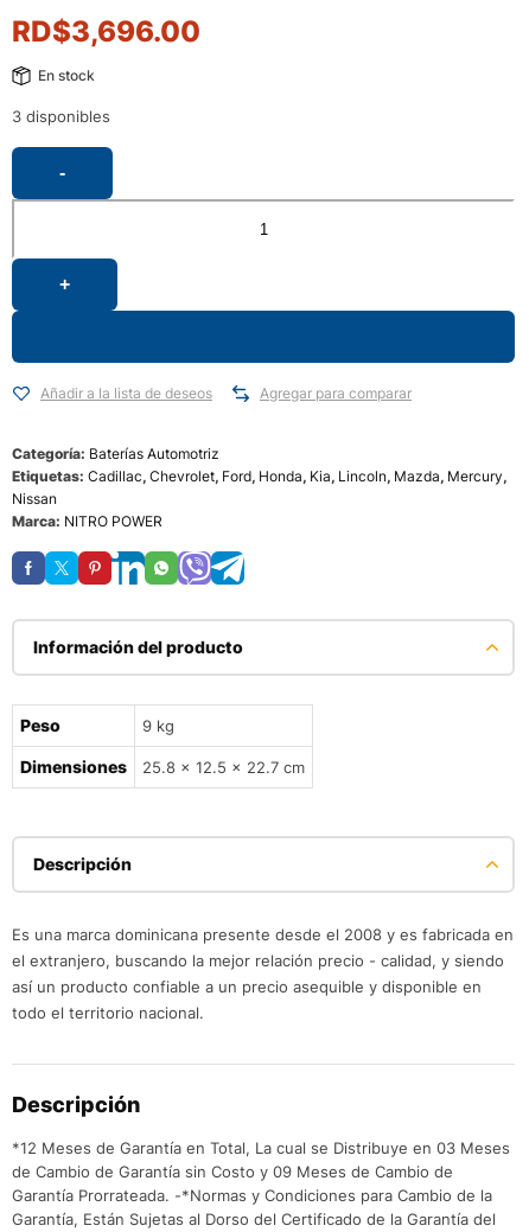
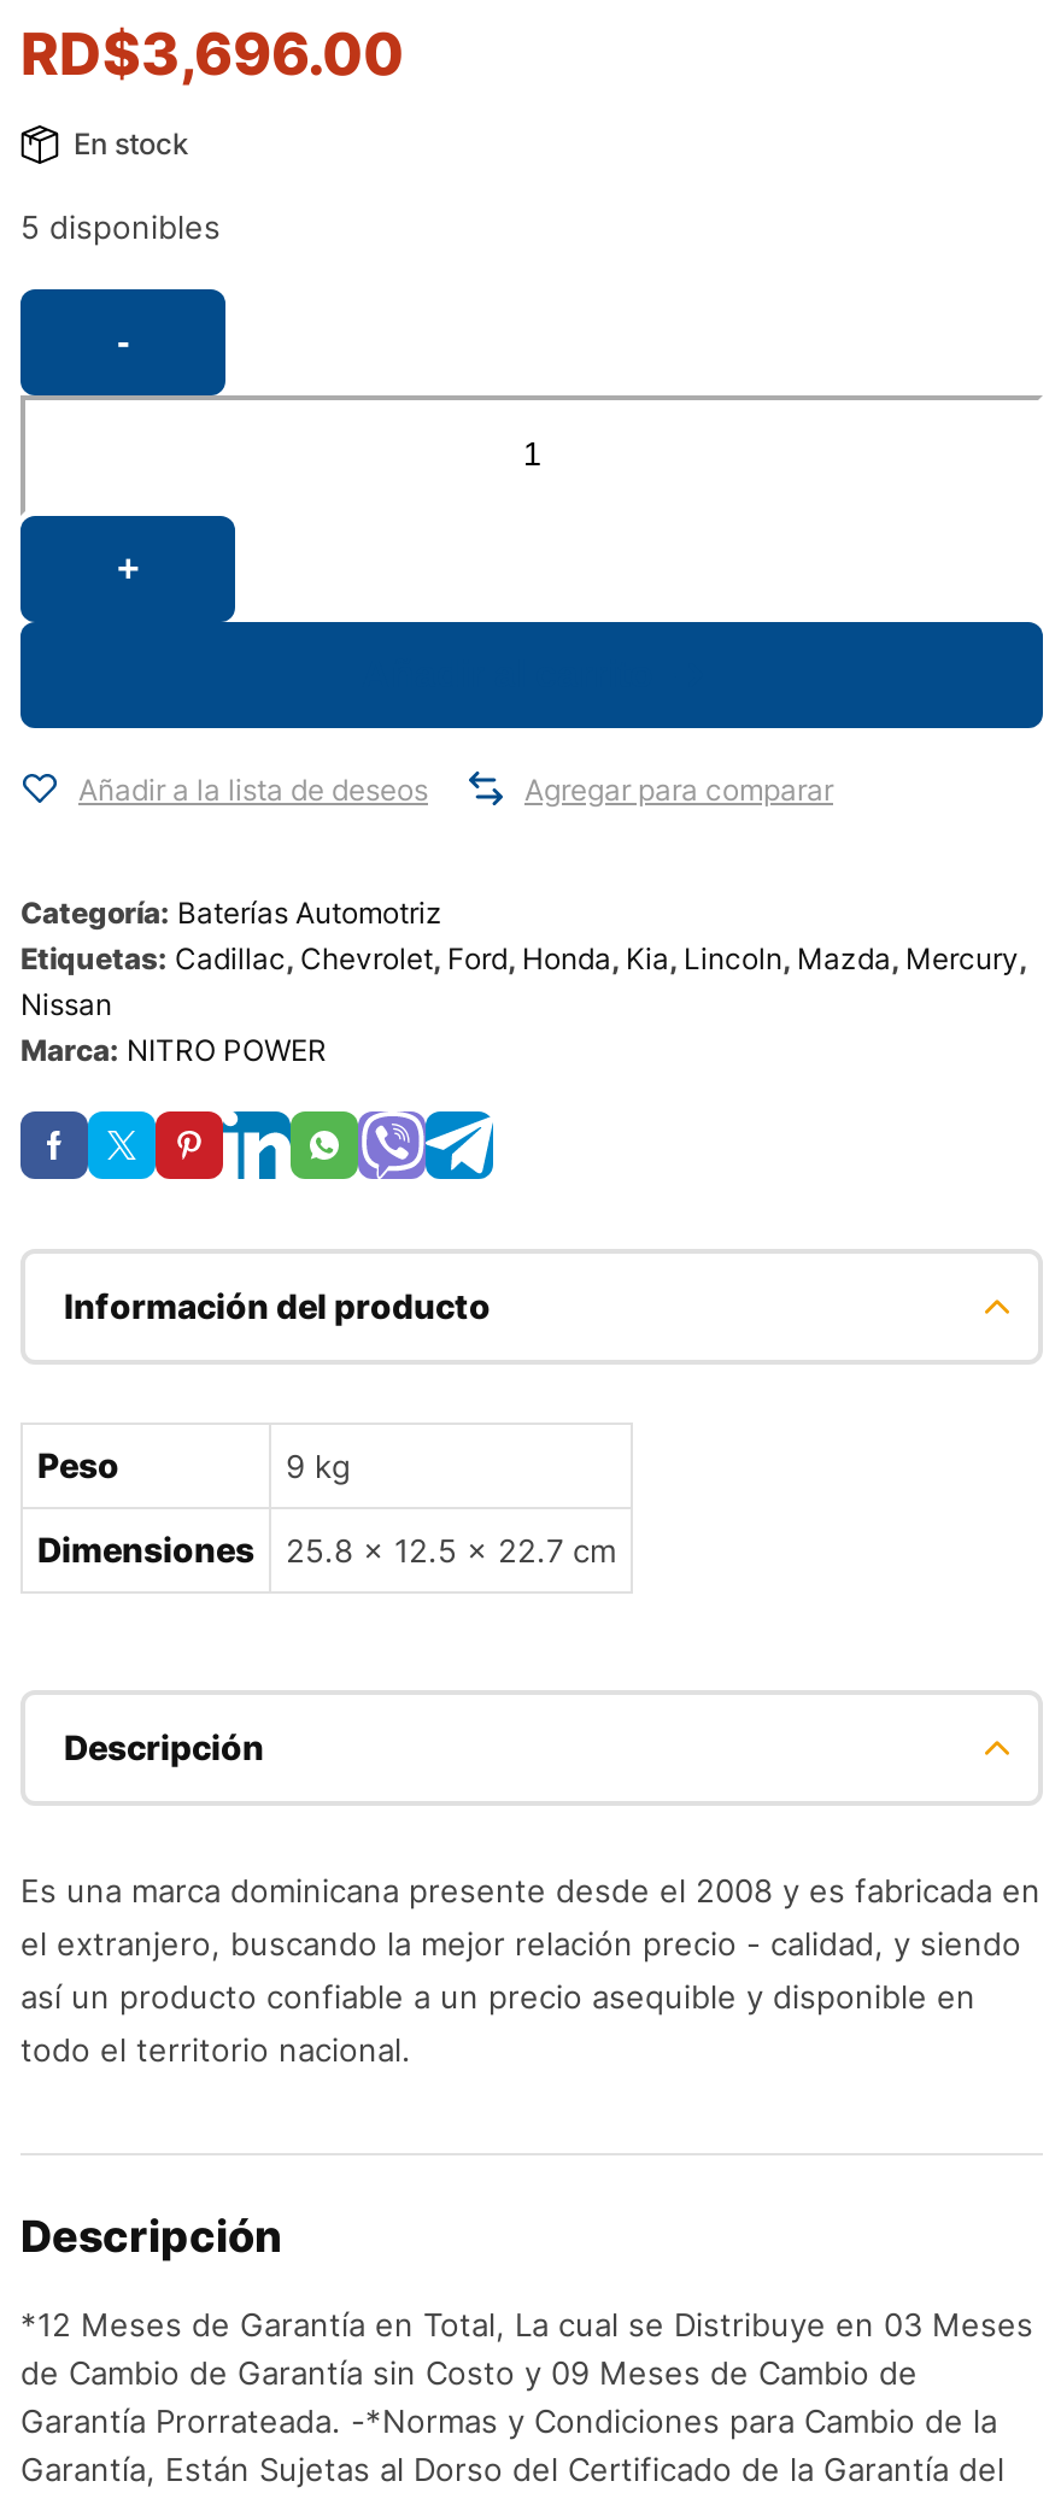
- 3 disponibles
+ 5 disponibles
